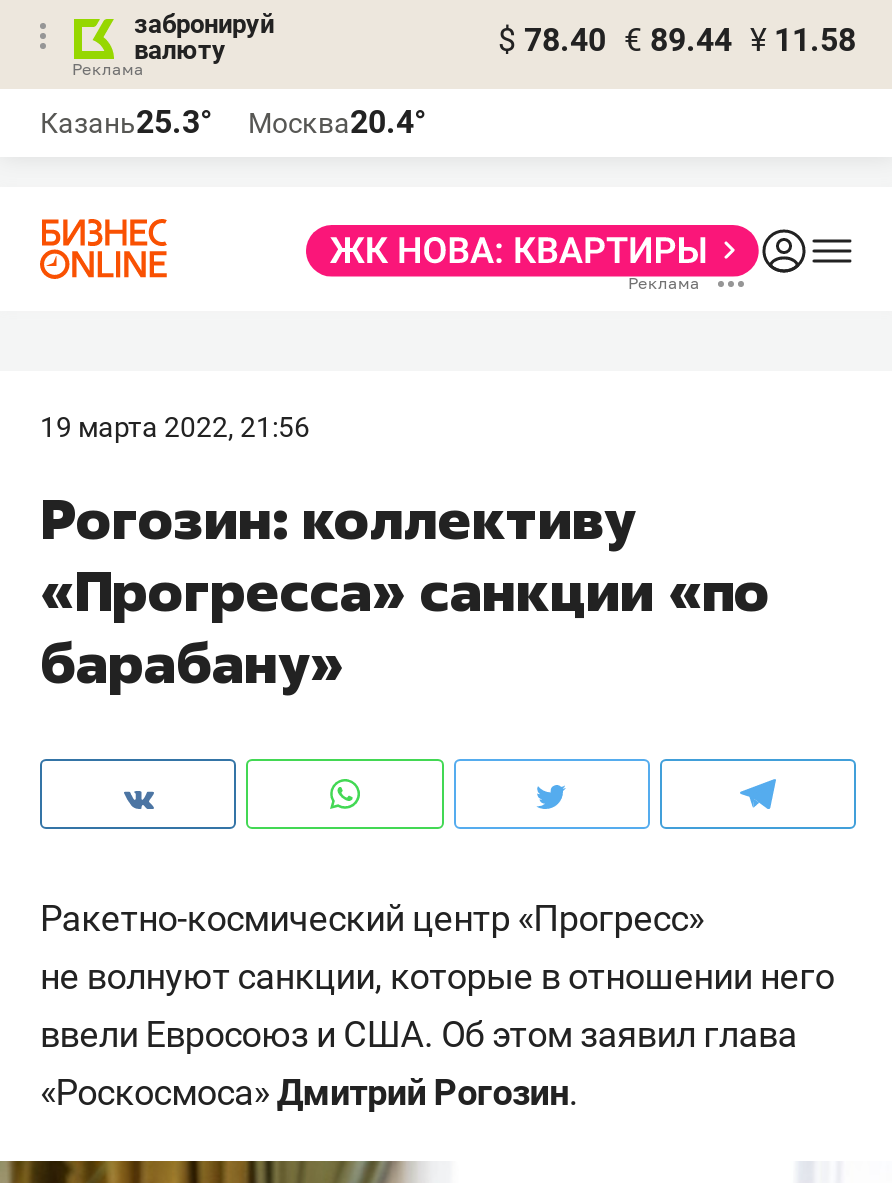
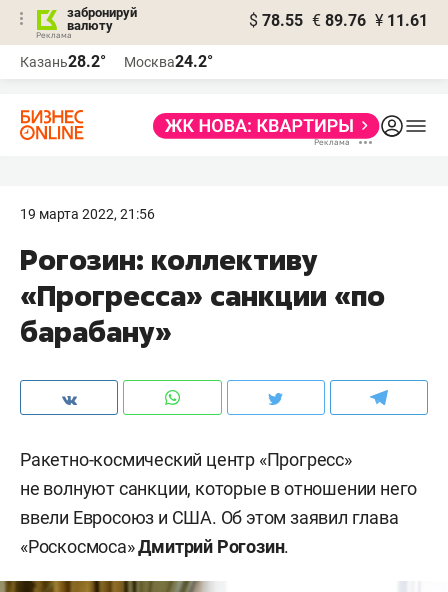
- $ 78.40 € 89.44 ¥ 11.58
+ $ 78.55 € 89.76 ¥ 11.61

- Казань25.3°
+ Казань28.2°

- Москва20.4°
+ Москва24.2°
